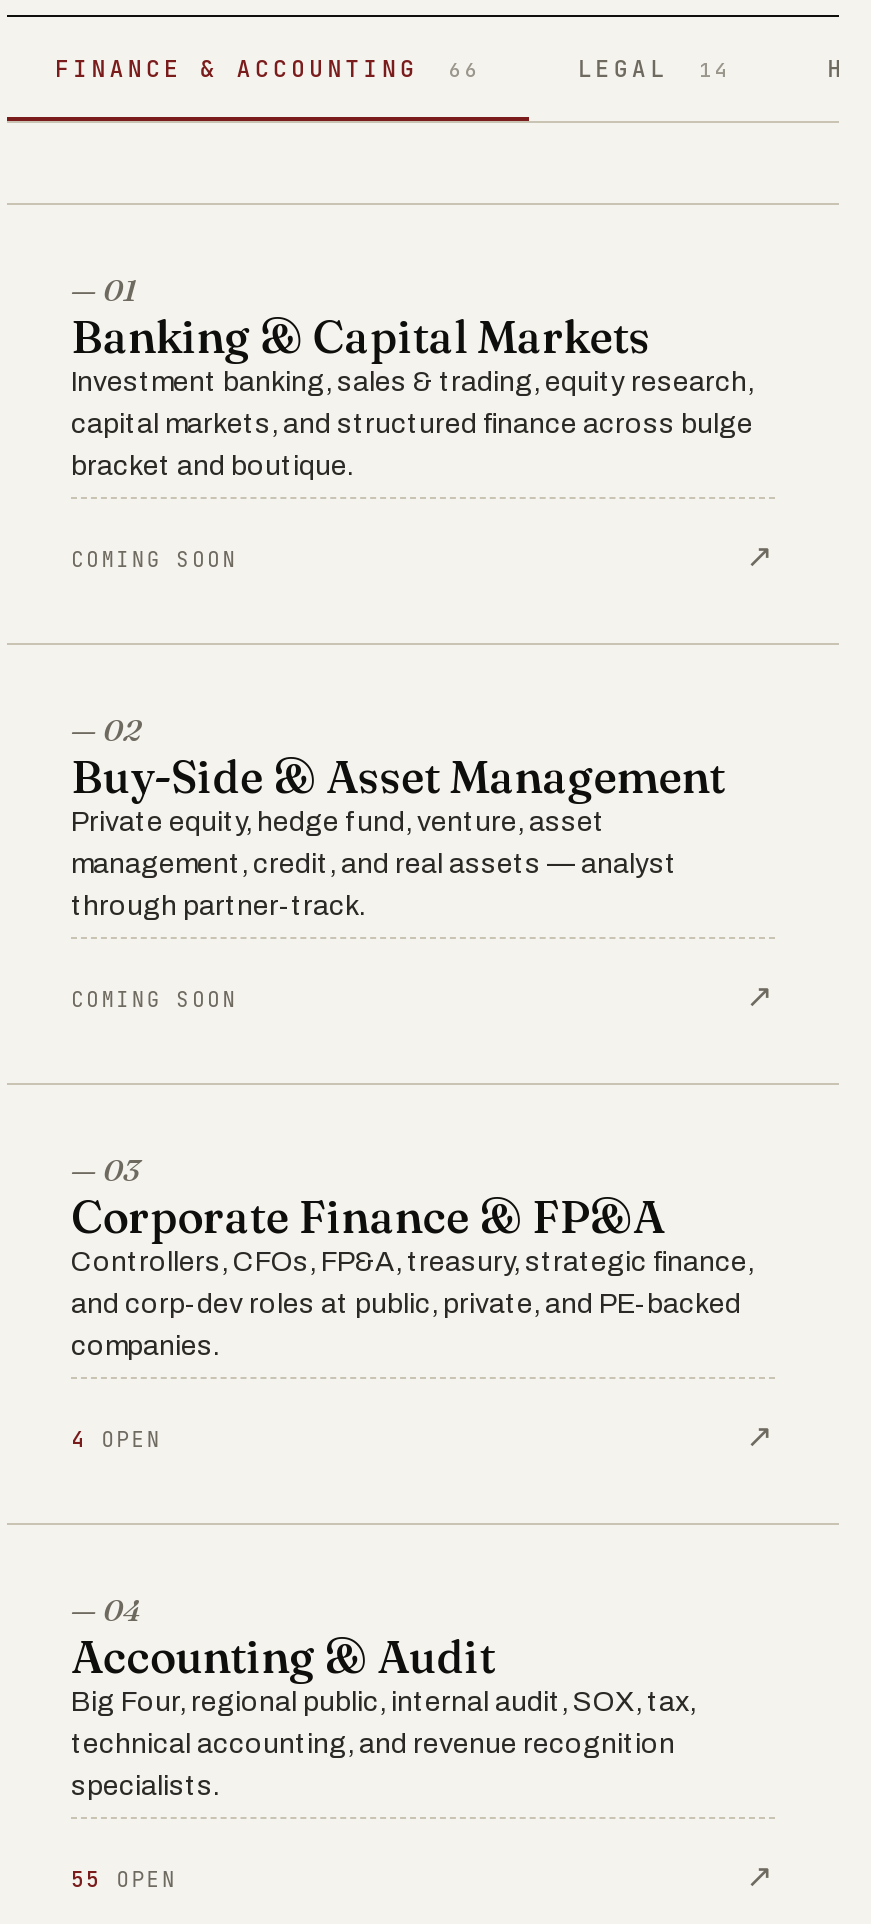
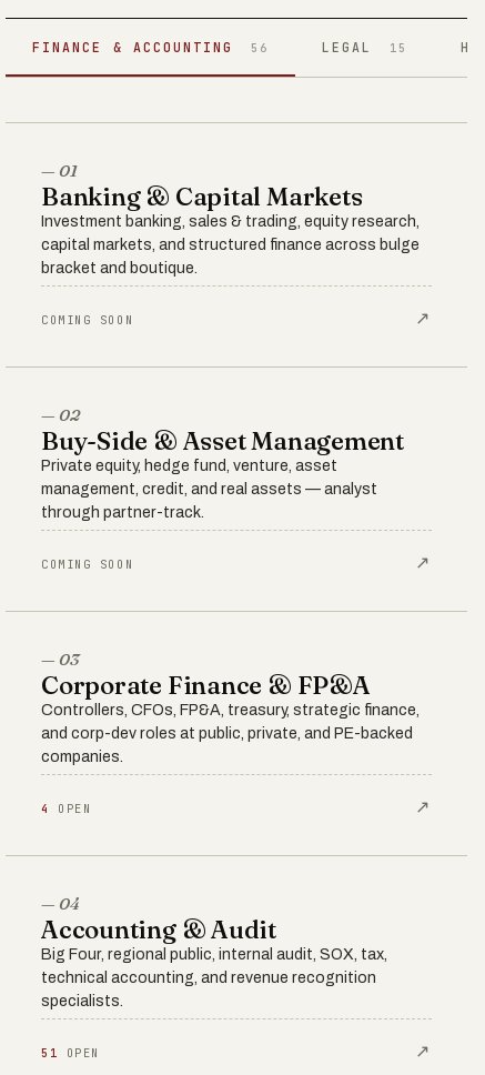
- FINANCE & ACCOUNTING 66
+ FINANCE & ACCOUNTING 56

- LEGAL 14
+ LEGAL 15

- 55 OPEN
+ 51 OPEN
